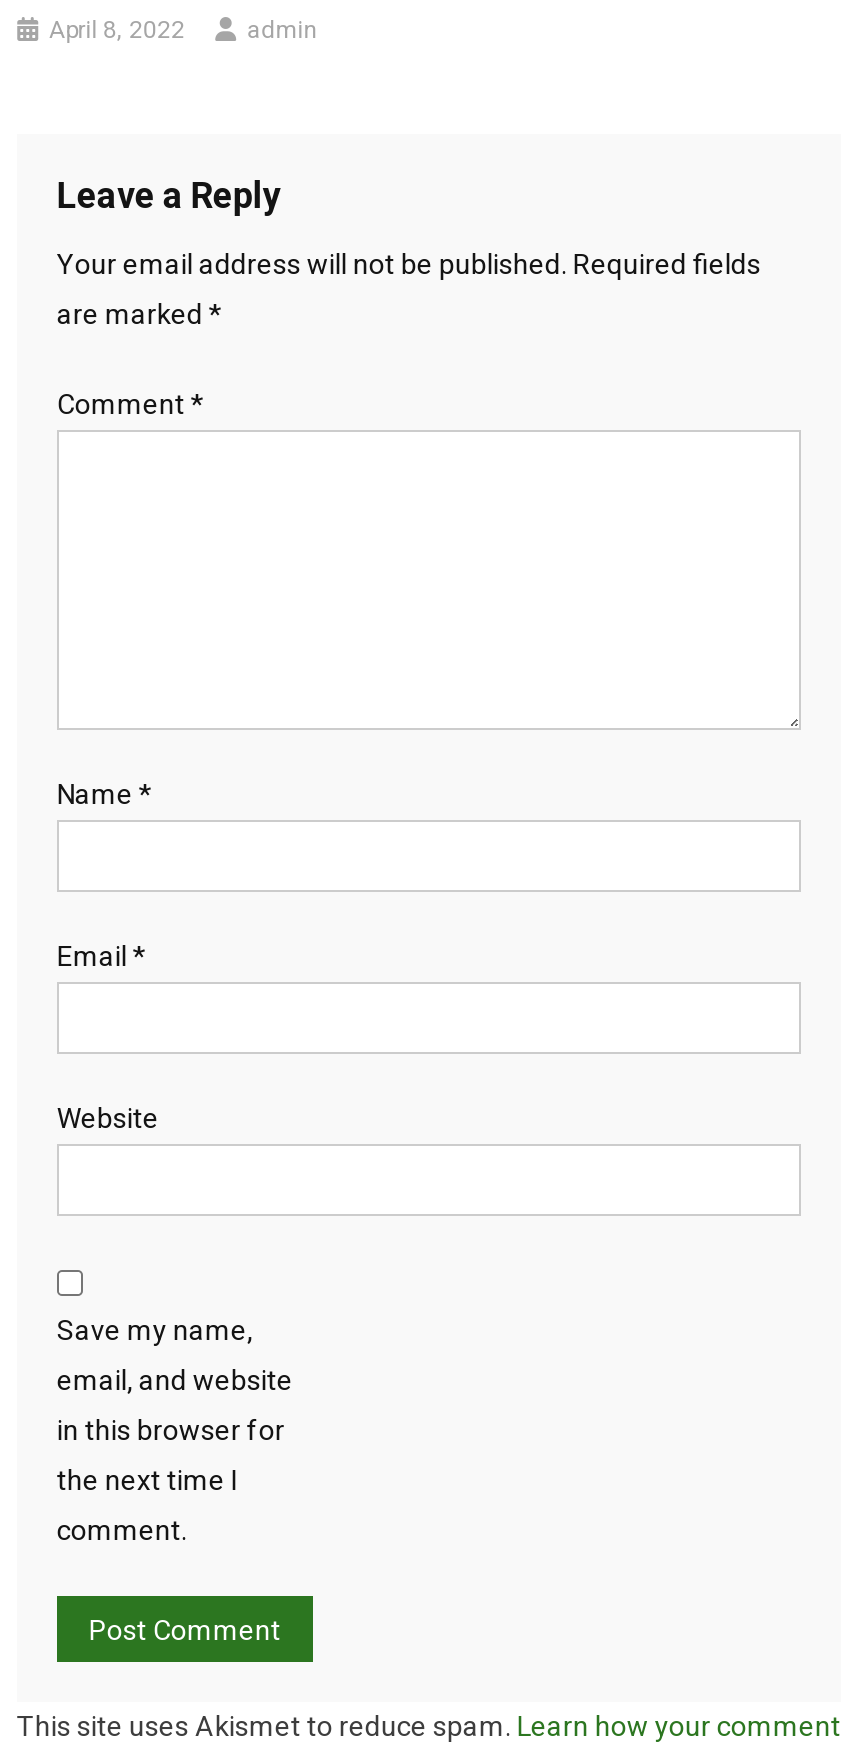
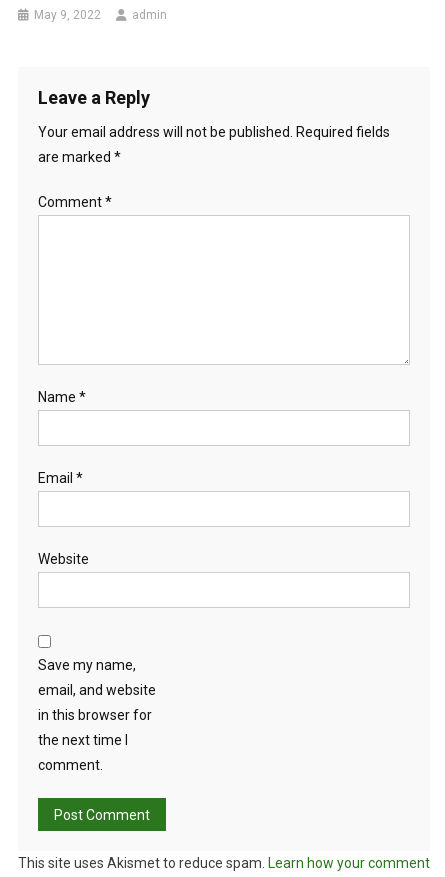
- April 8, 2022
+ May 9, 2022
